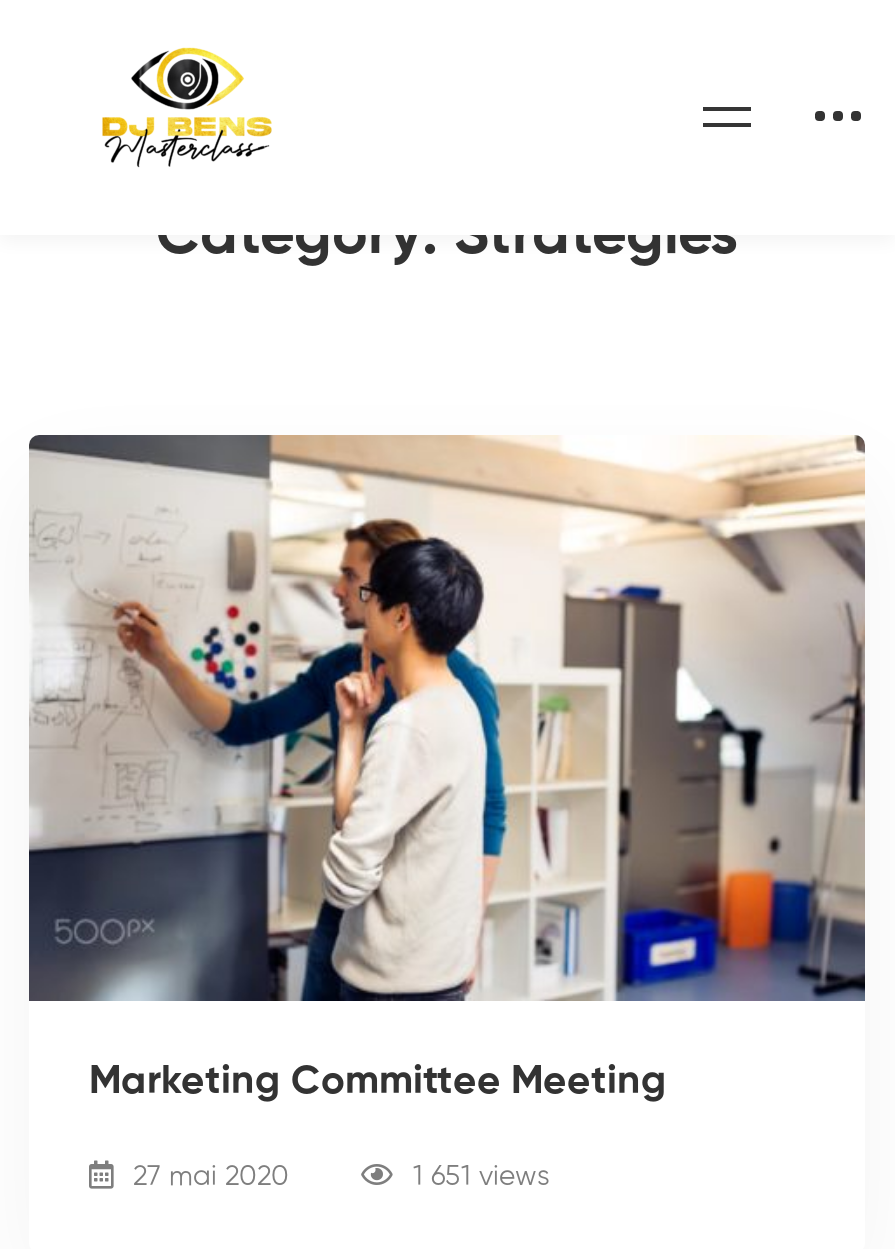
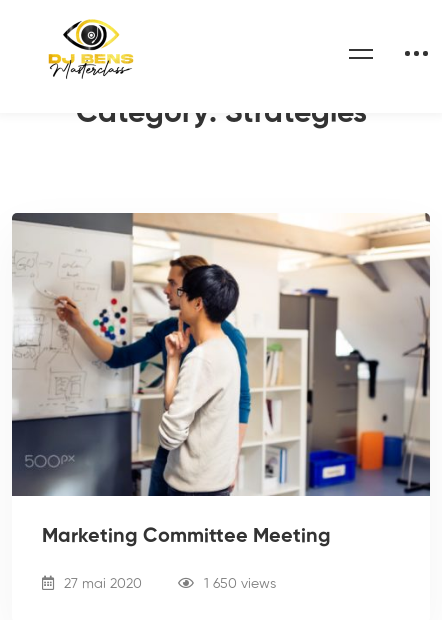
- 1 651 views
+ 1 650 views
